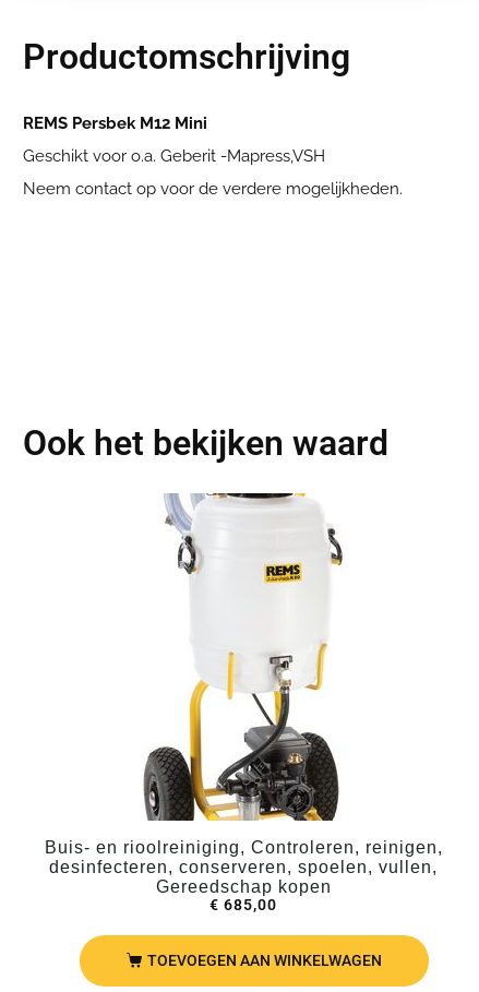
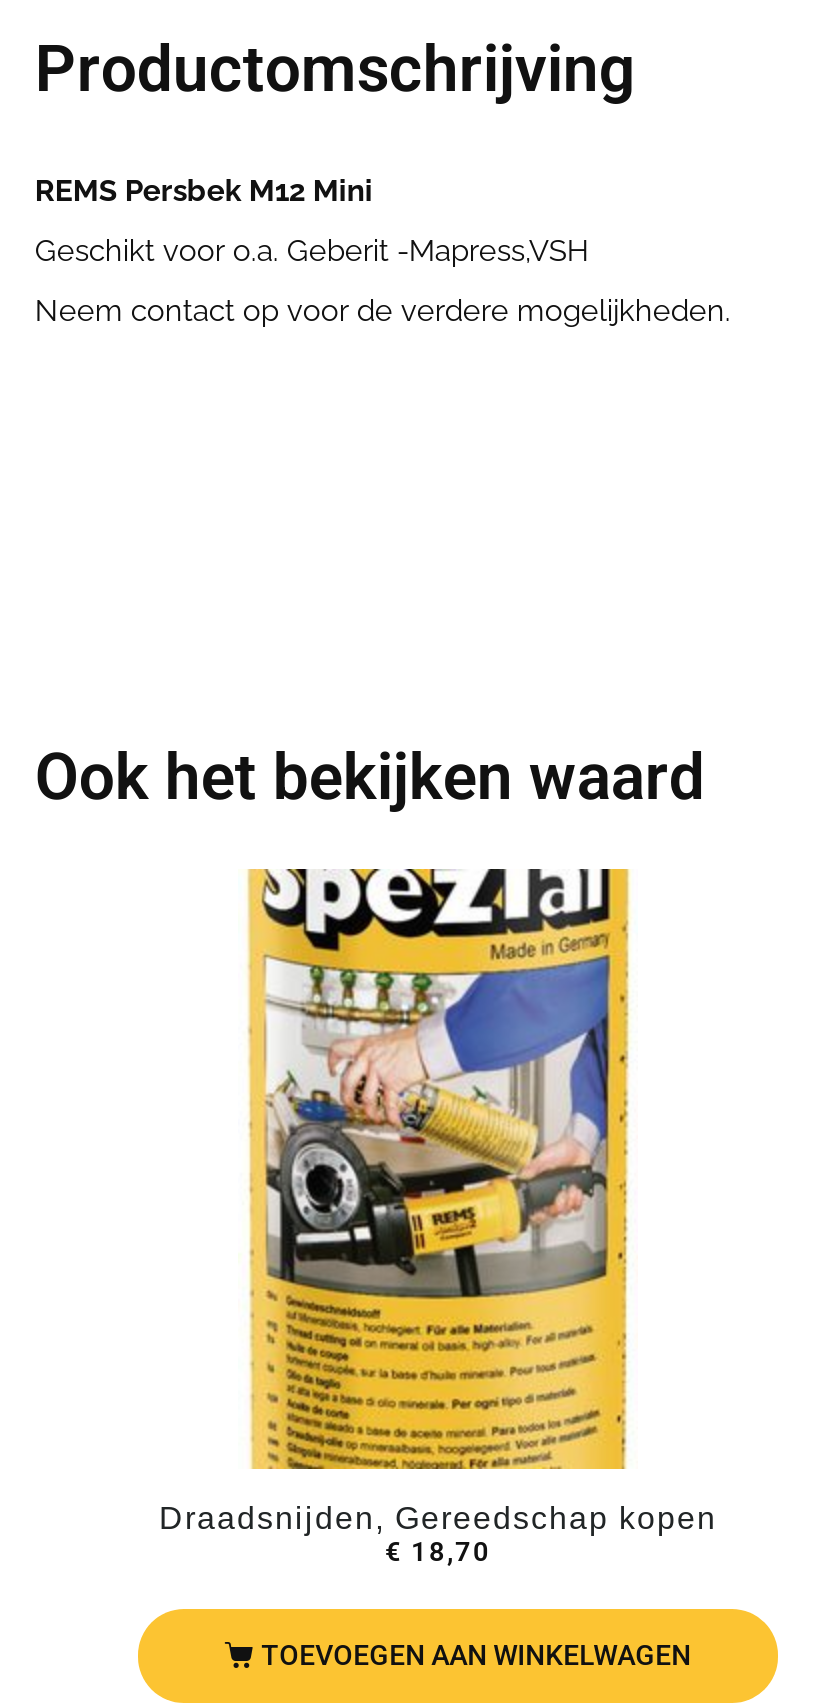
- [image]
+ [image]

- Buis- en rioolreiniging, Controleren, reinigen,
- desinfecteren, conserveren, spoelen, vullen,
- Gereedschap kopen
- €685,00
+ Draadsnijden, Gereedschap kopen
+ €18,70
